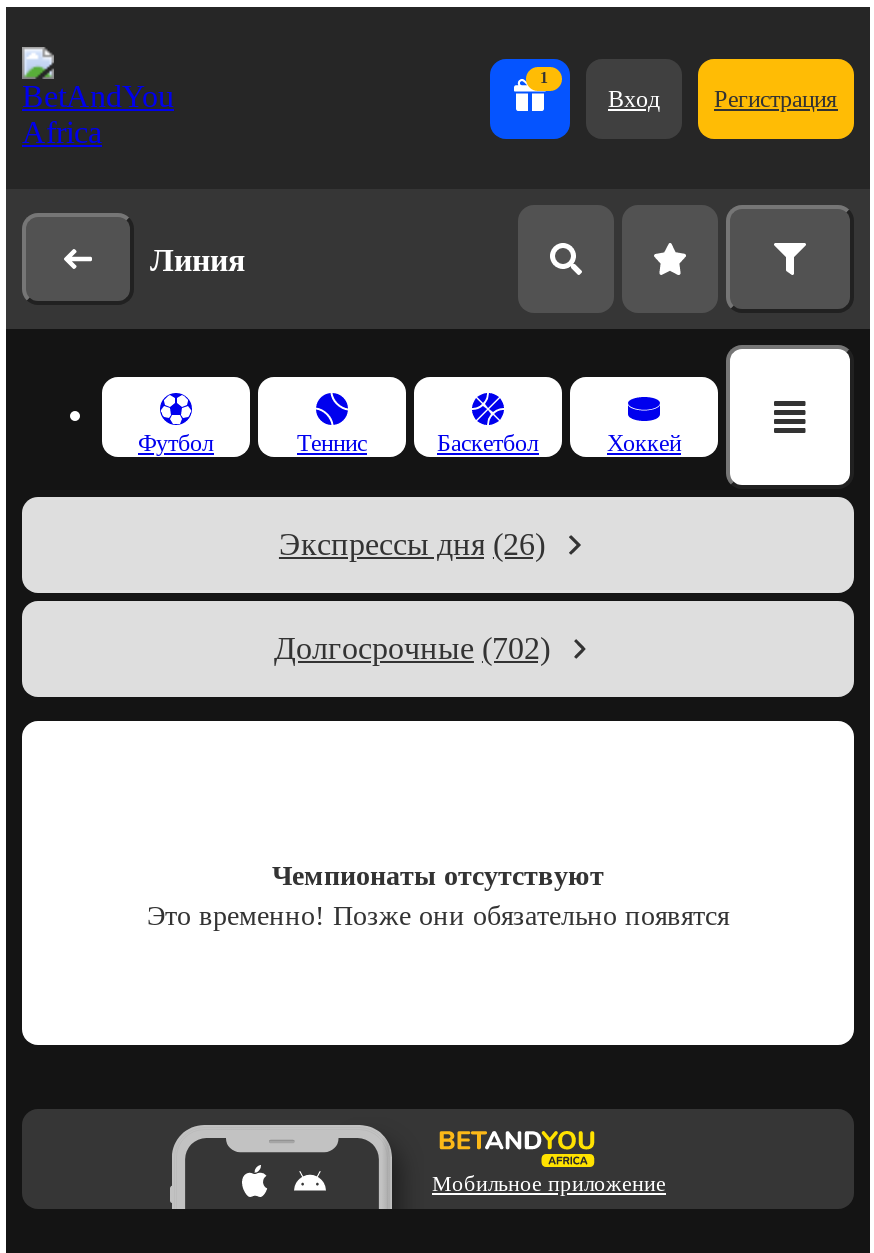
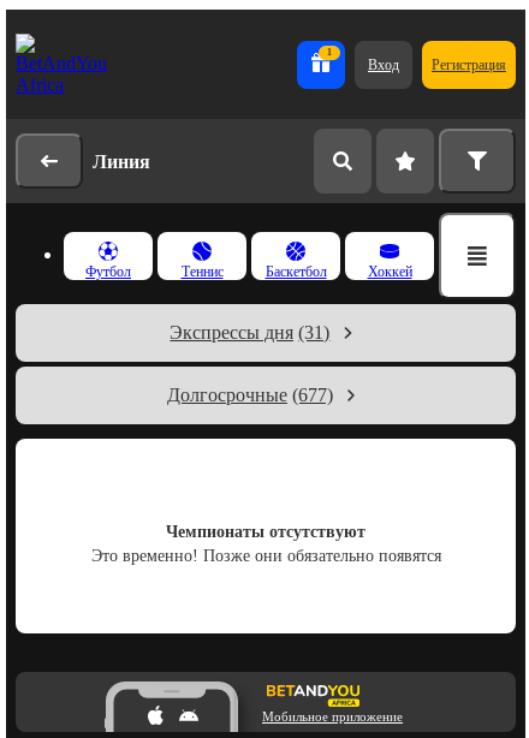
- Экспрессы дня (26)
+ Экспрессы дня (31)

- Долгосрочные (702)
+ Долгосрочные (677)
